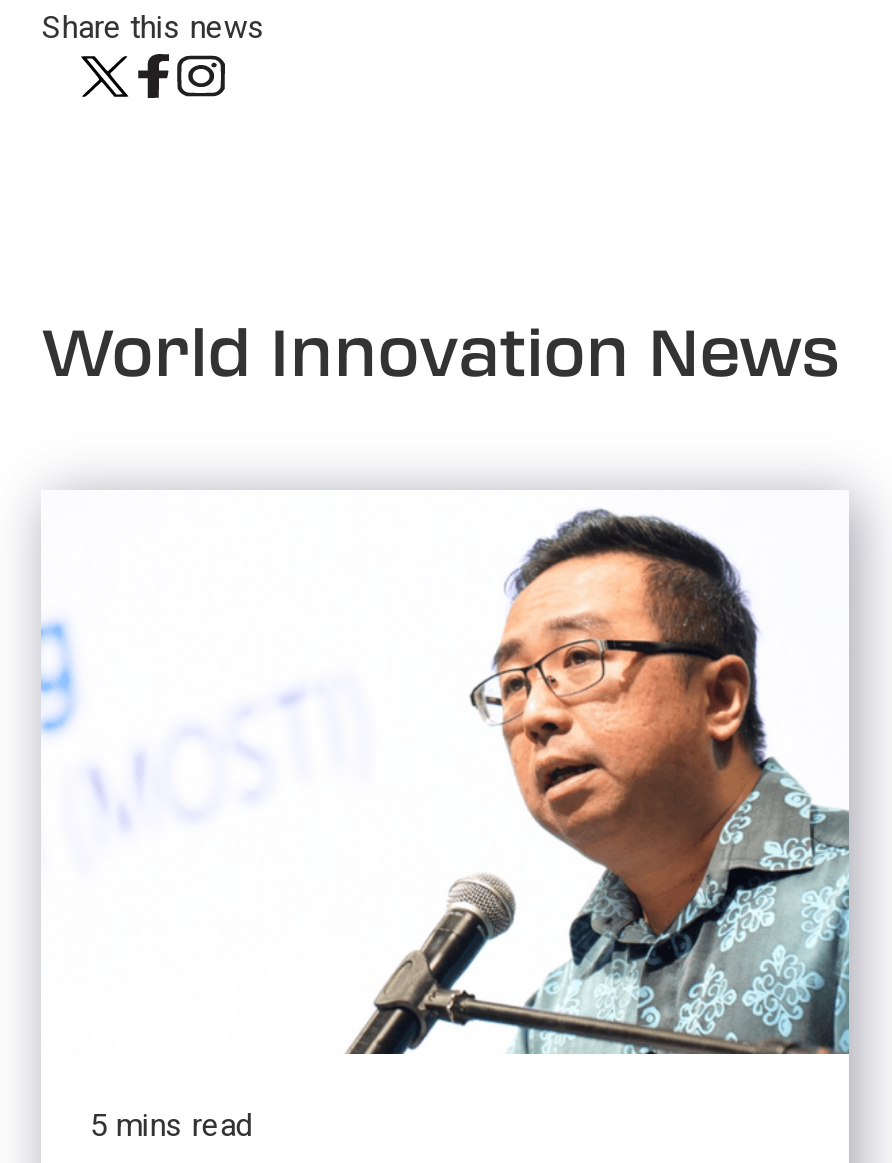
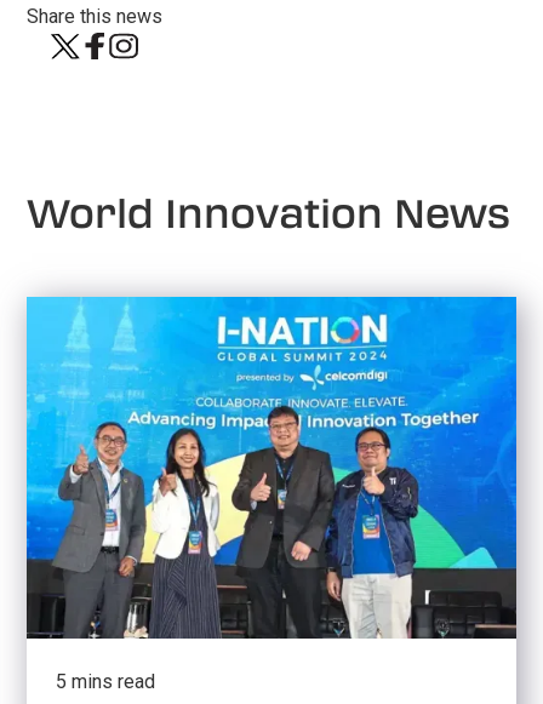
- [image]
+ [image]
